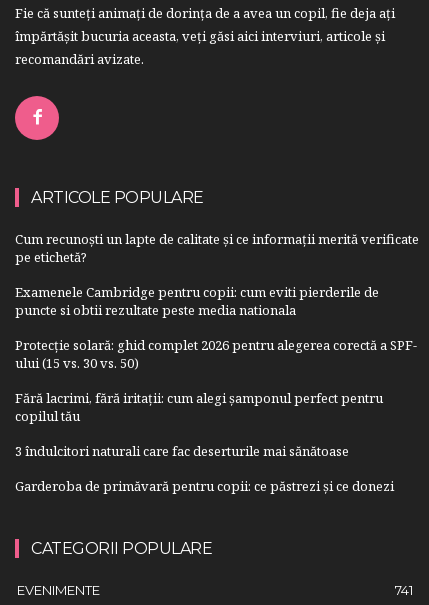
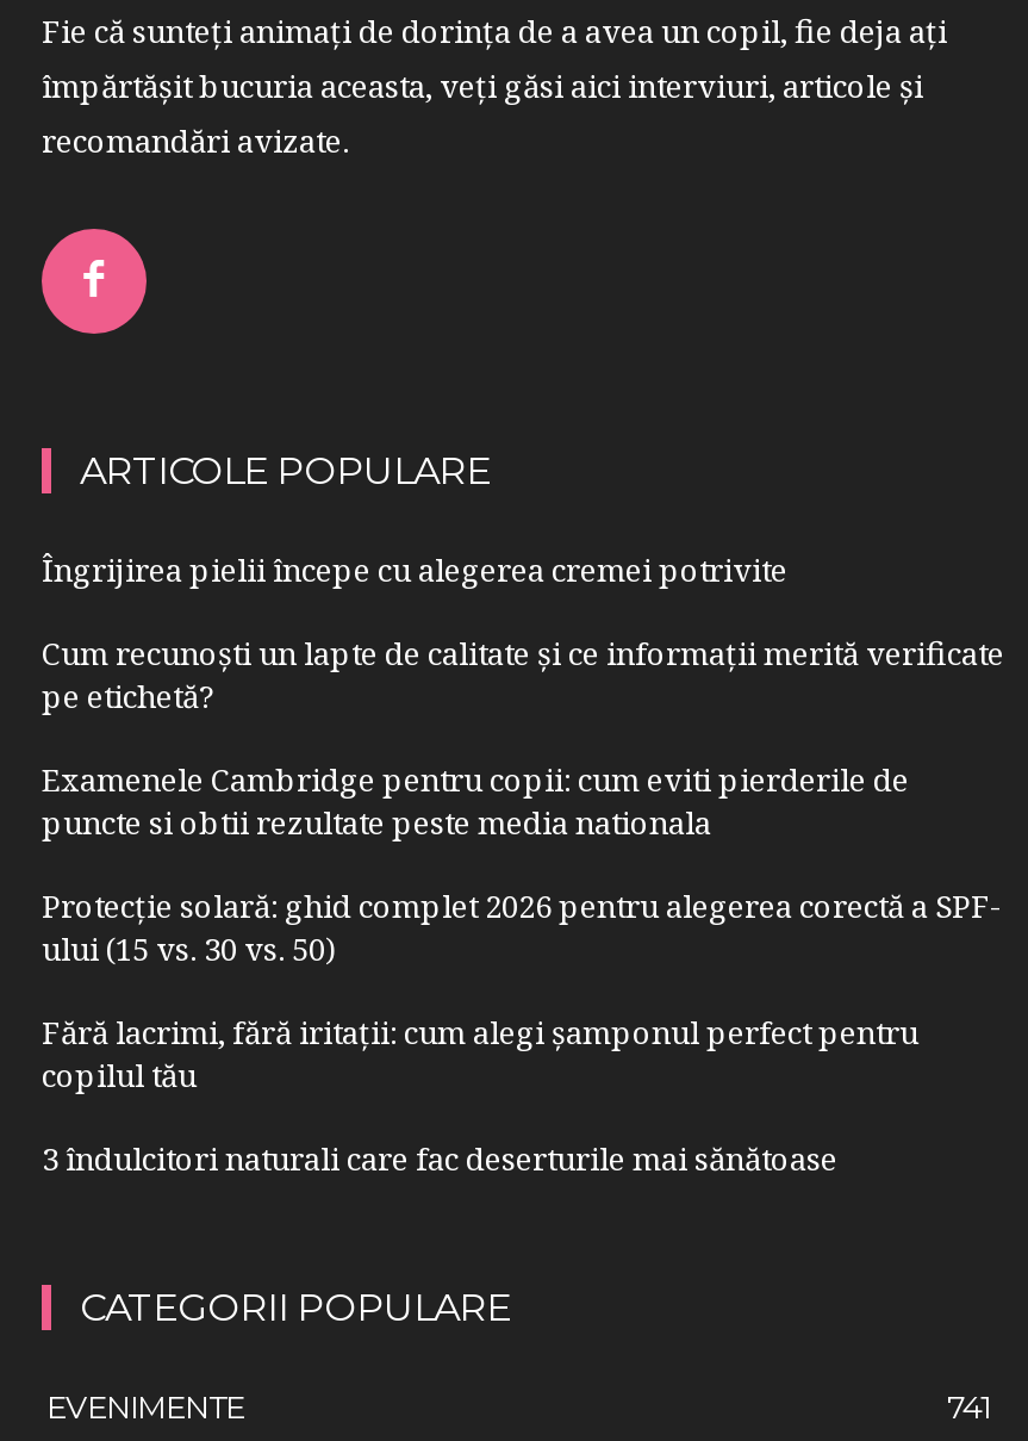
+ Îngrijirea pielii începe cu alegerea cremei potrivite

moved down: Cum recunoști un lapte de calitate și ce informații merită verificate | pe etichetă? | Examenele Cambridge pentru copii: cum eviti pierderile de | ... | copilul tău | 3 îndulcitori naturali care fac deserturile mai sănătoase

- Garderoba de primăvară pentru copii: ce păstrezi și ce donezi
